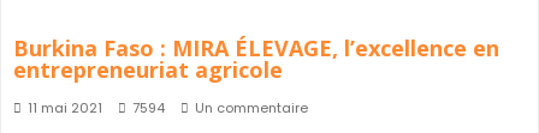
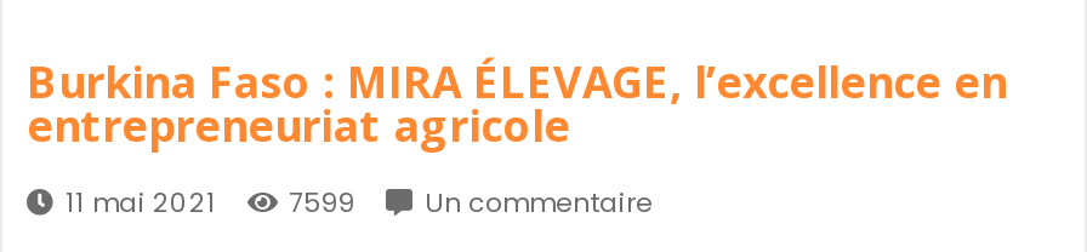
- 11 mai 2021 7594 Un commentaire
+ 11 mai 2021 7599 Un commentaire
